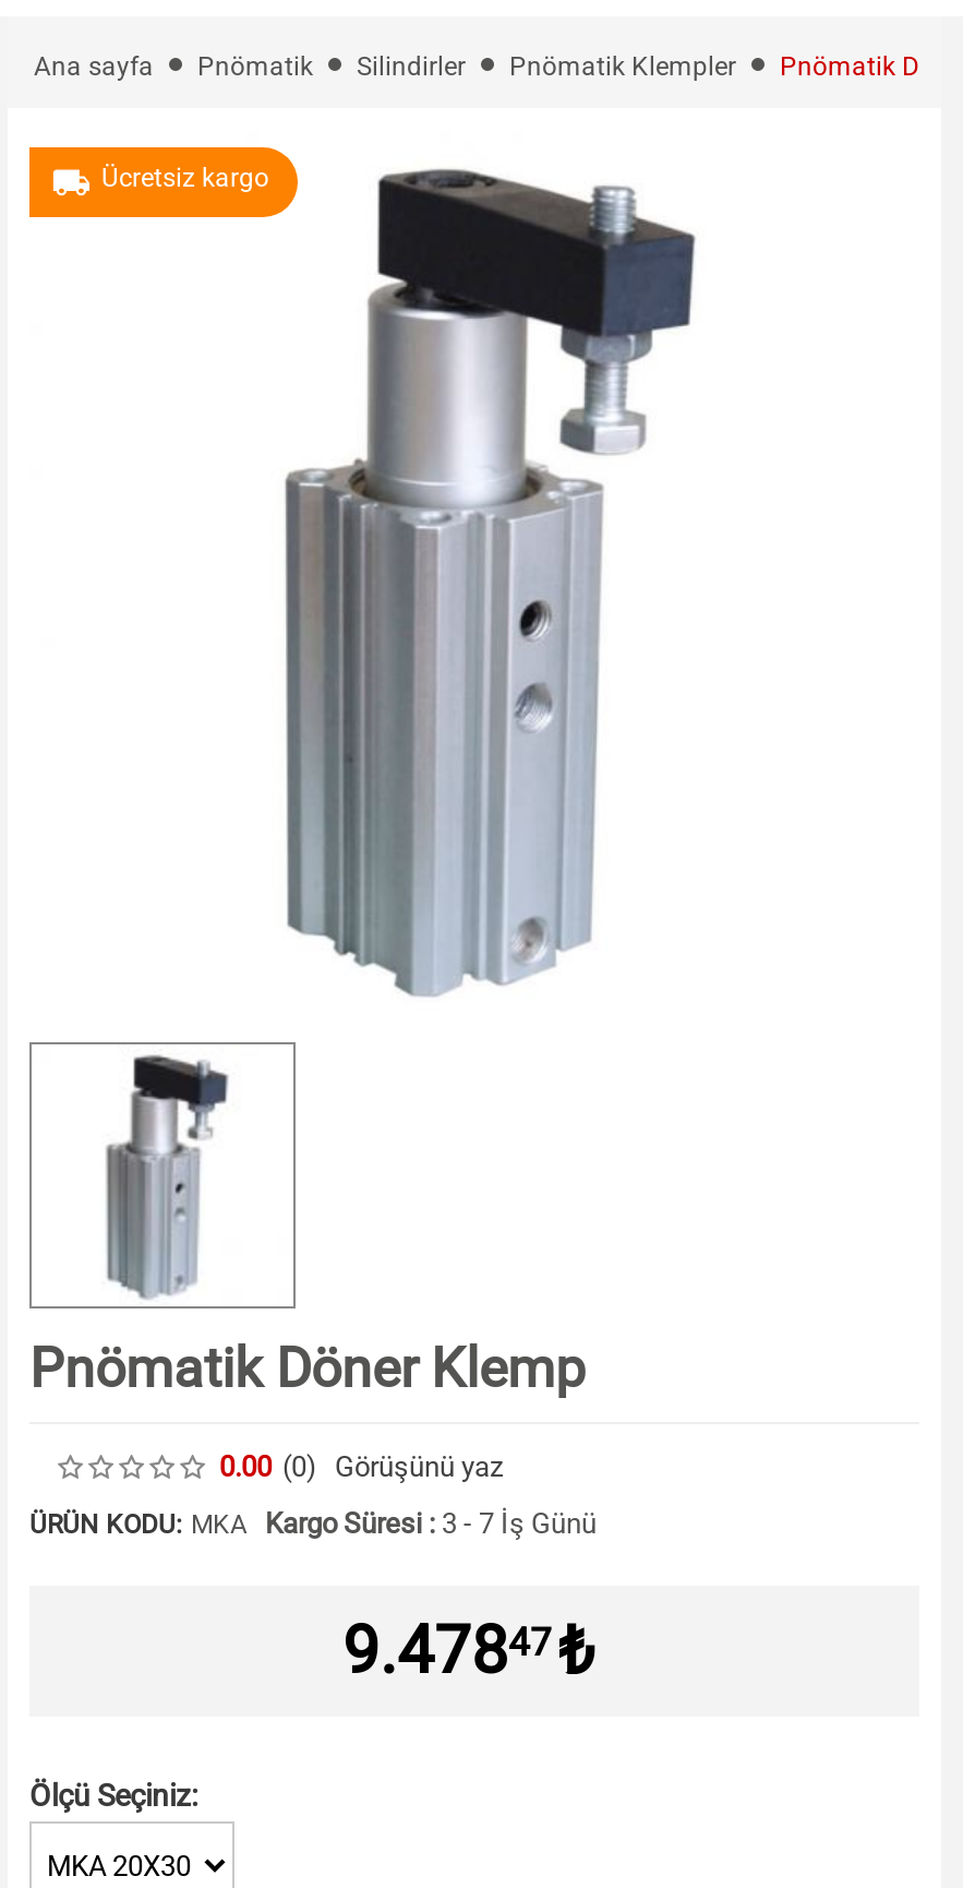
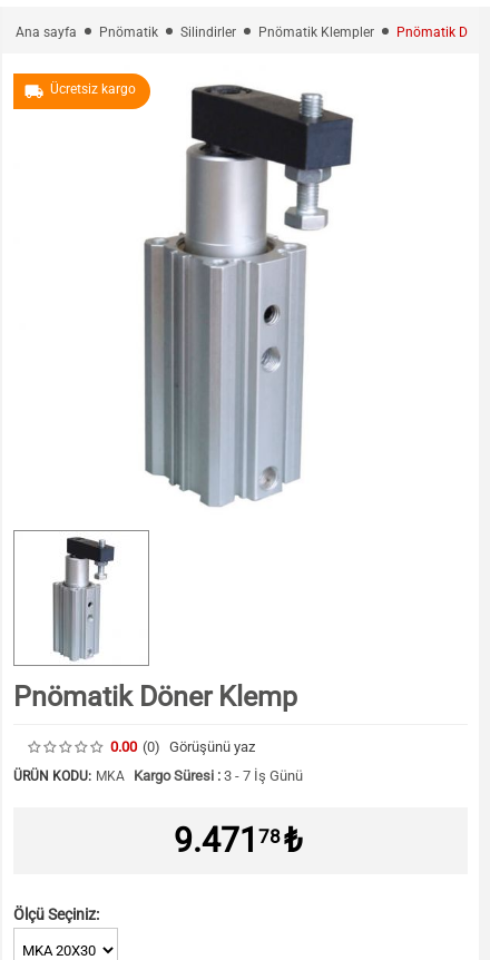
- 9.47847 ₺
+ 9.47178 ₺
